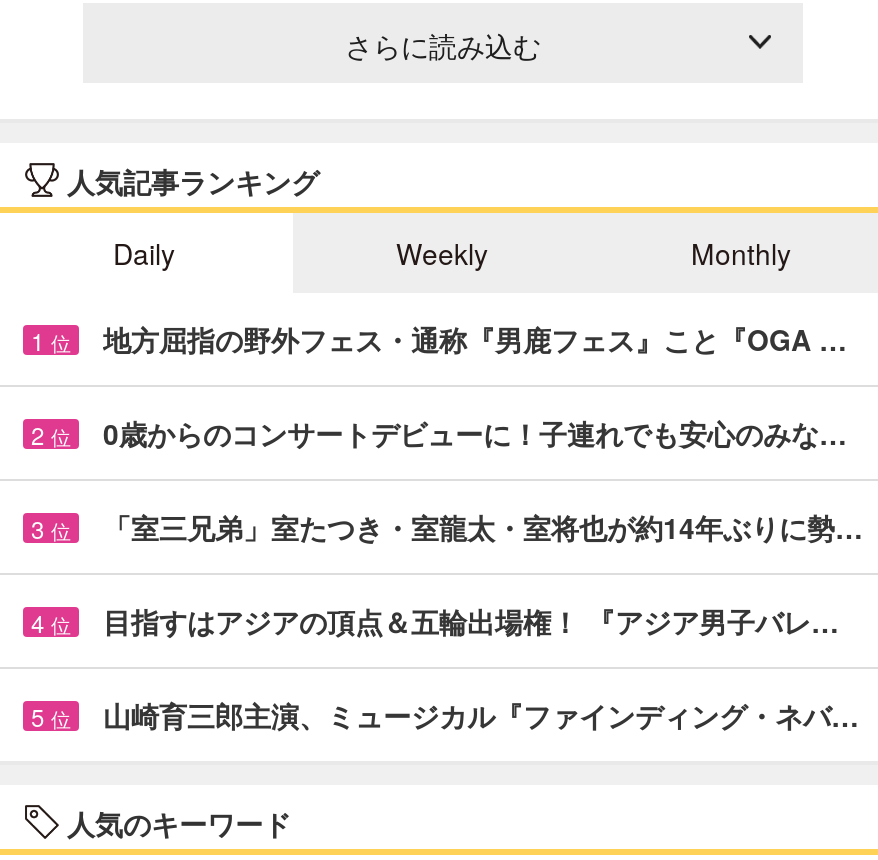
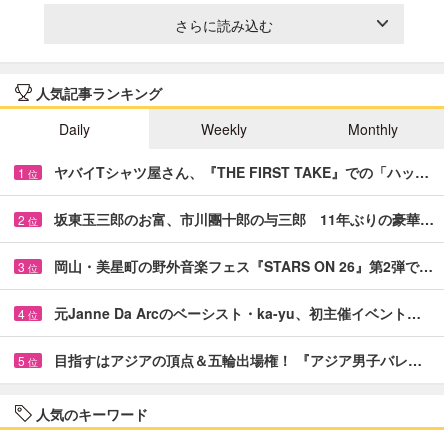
- 地方屈指の野外フェス・通称『男鹿フェス』こと『OGA …
+ ヤバイTシャツ屋さん、『THE FIRST TAKE』での「ハッ…

- 0歳からのコンサートデビューに！子連れでも安心のみな…
+ 坂東玉三郎のお富、市川團十郎の与三郎 11年ぶりの豪華…

- 「室三兄弟」室たつき・室龍太・室将也が約14年ぶりに勢…
+ 岡山・美星町の野外音楽フェス『STARS ON 26』第2弾で…

+ 元Janne Da Arcのベーシスト・ka-yu、初主催イベント…

moved down: 目指すはアジアの頂点＆五輪出場権！ 『アジア男子バレ…

- 山崎育三郎主演、ミュージカル『ファインディング・ネバ…
